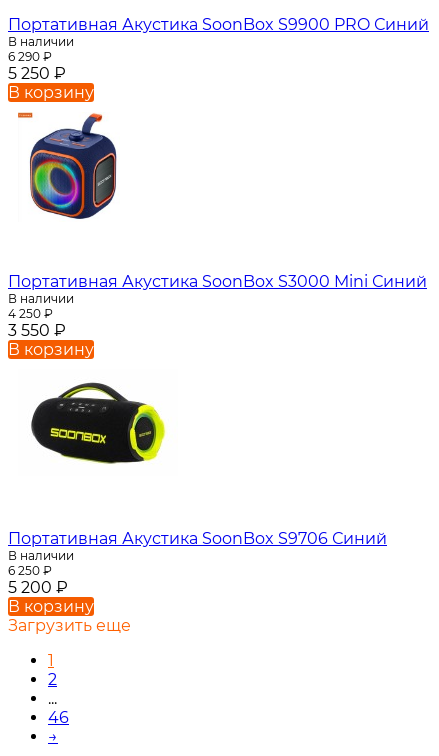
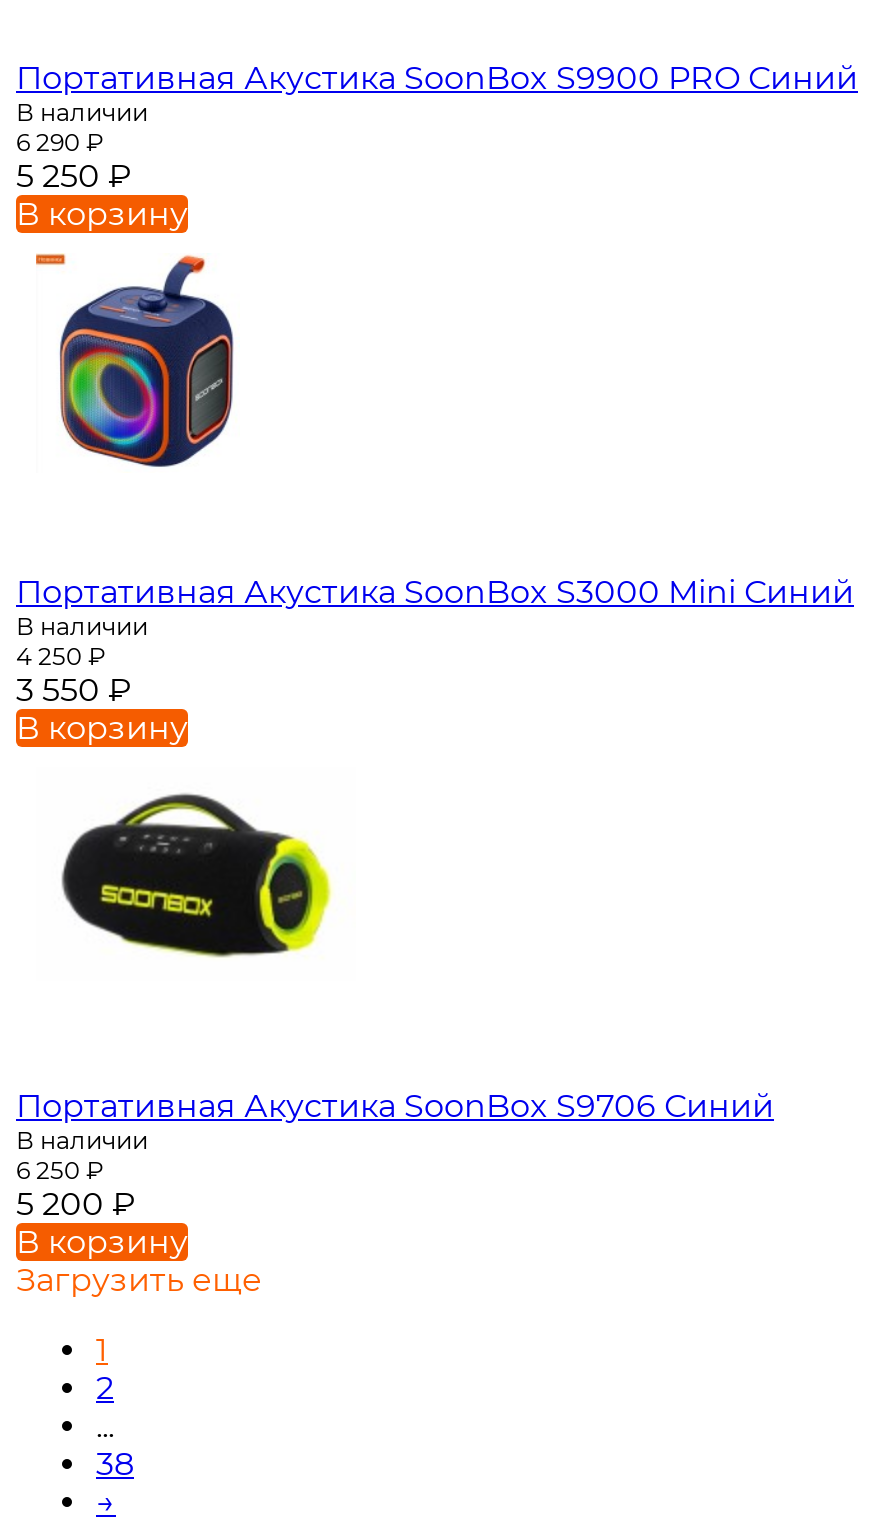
- 46
+ 38
